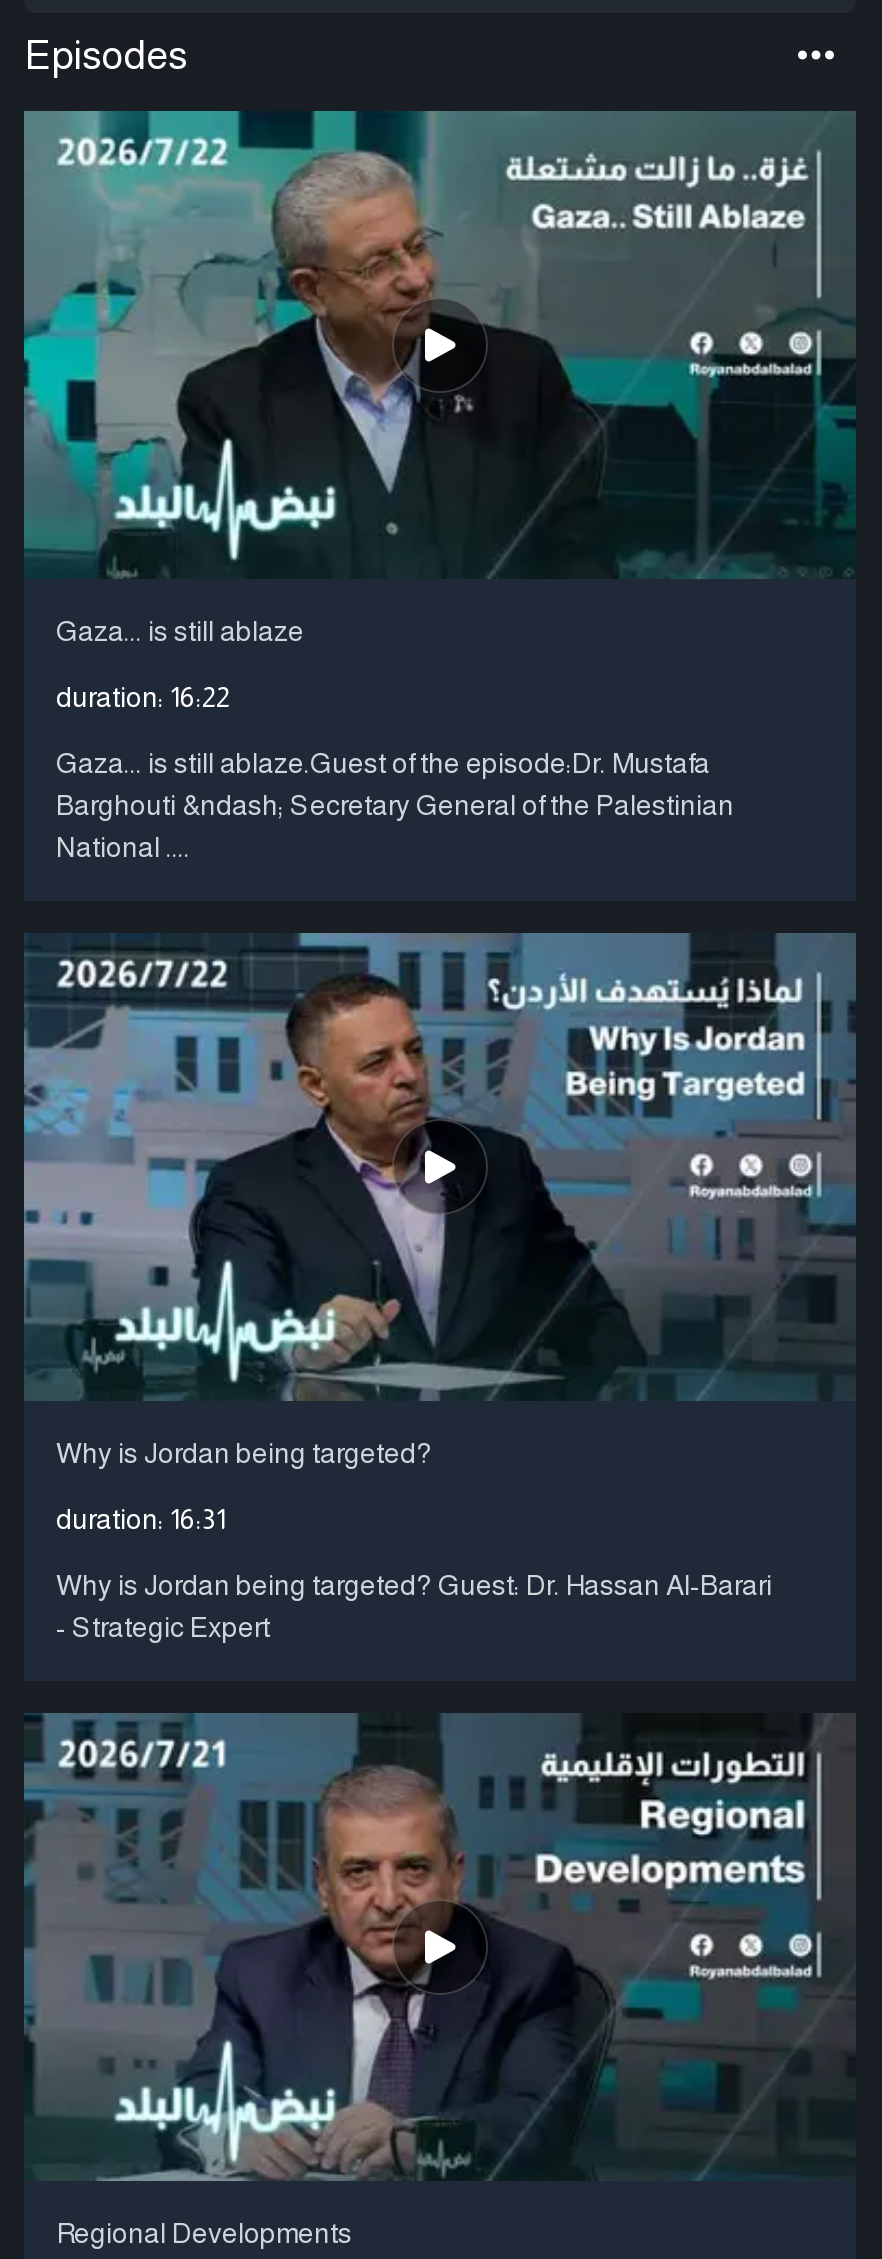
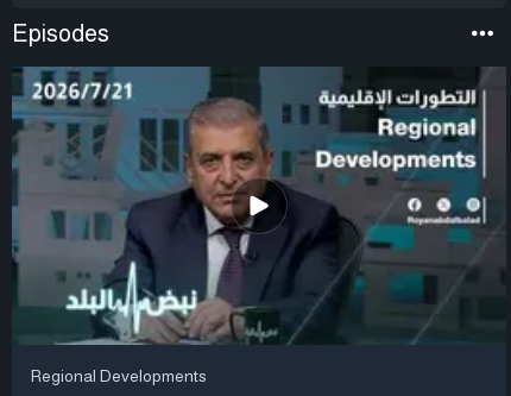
- [image]
- Gaza... is still ablaze
- duration: 16:22
- Gaza... is still ablaze.Guest of the episode:Dr. Mustafa
- Barghouti &ndash; Secretary General of the Palestinian
- National ....

- [image]
- Why is Jordan being targeted?
- duration: 16:31
- Why is Jordan being targeted? Guest: Dr. Hassan Al-Barari
- - Strategic Expert
